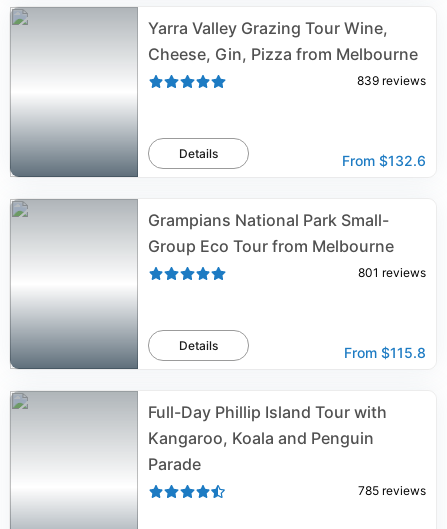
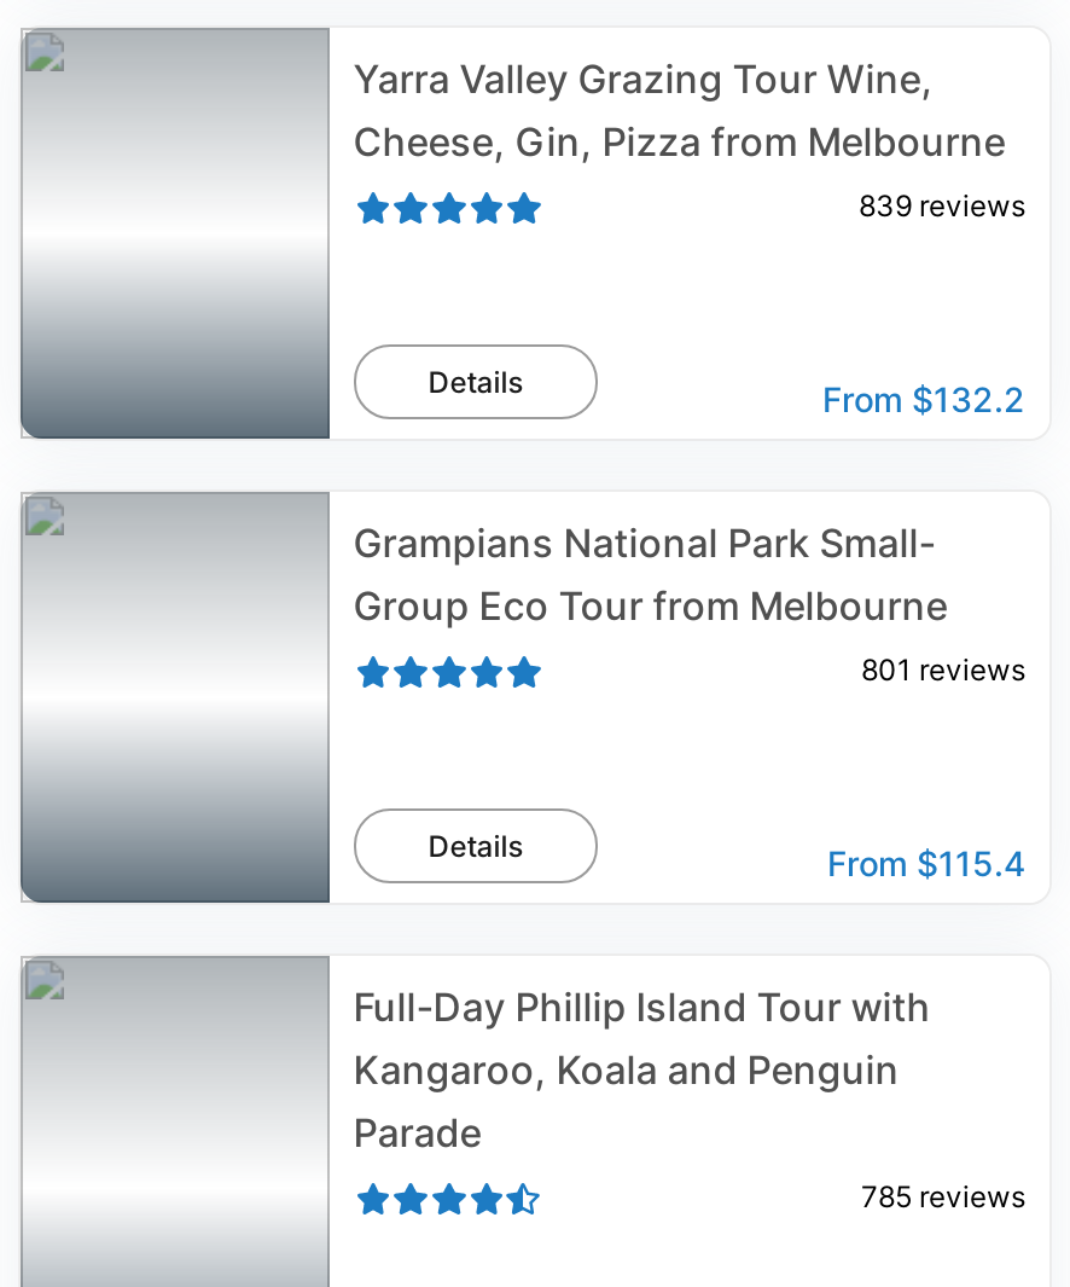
- From $132.6
+ From $132.2

- From $115.8
+ From $115.4
